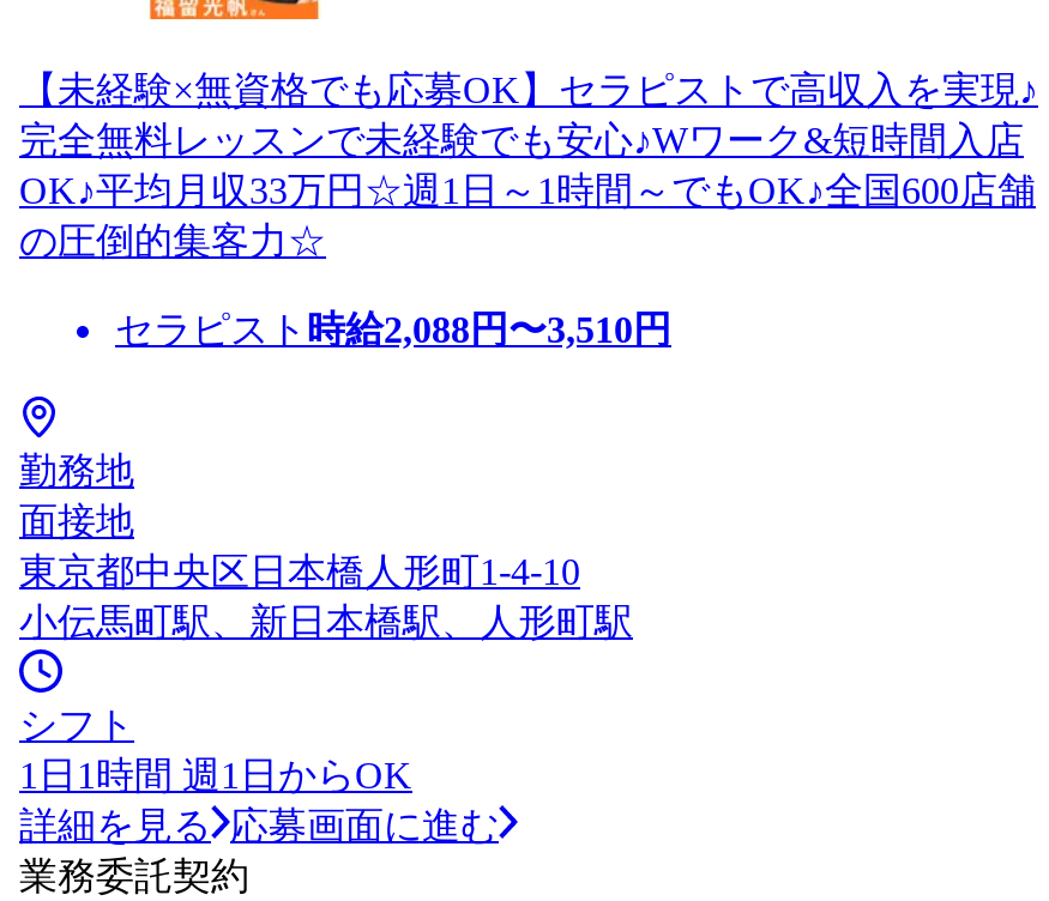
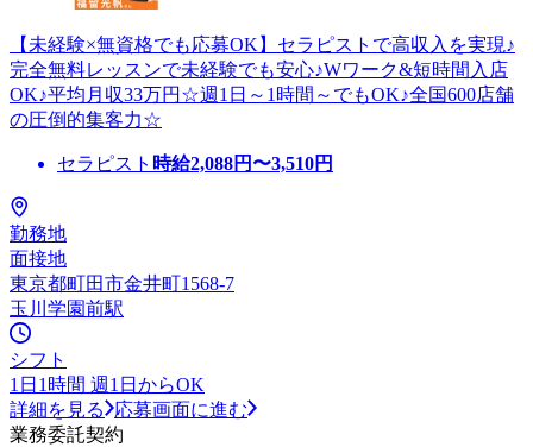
- 東京都中央区日本橋人形町1-4-10
- 小伝馬町駅、新日本橋駅、人形町駅
+ 東京都町田市金井町1568-7
+ 玉川学園前駅
